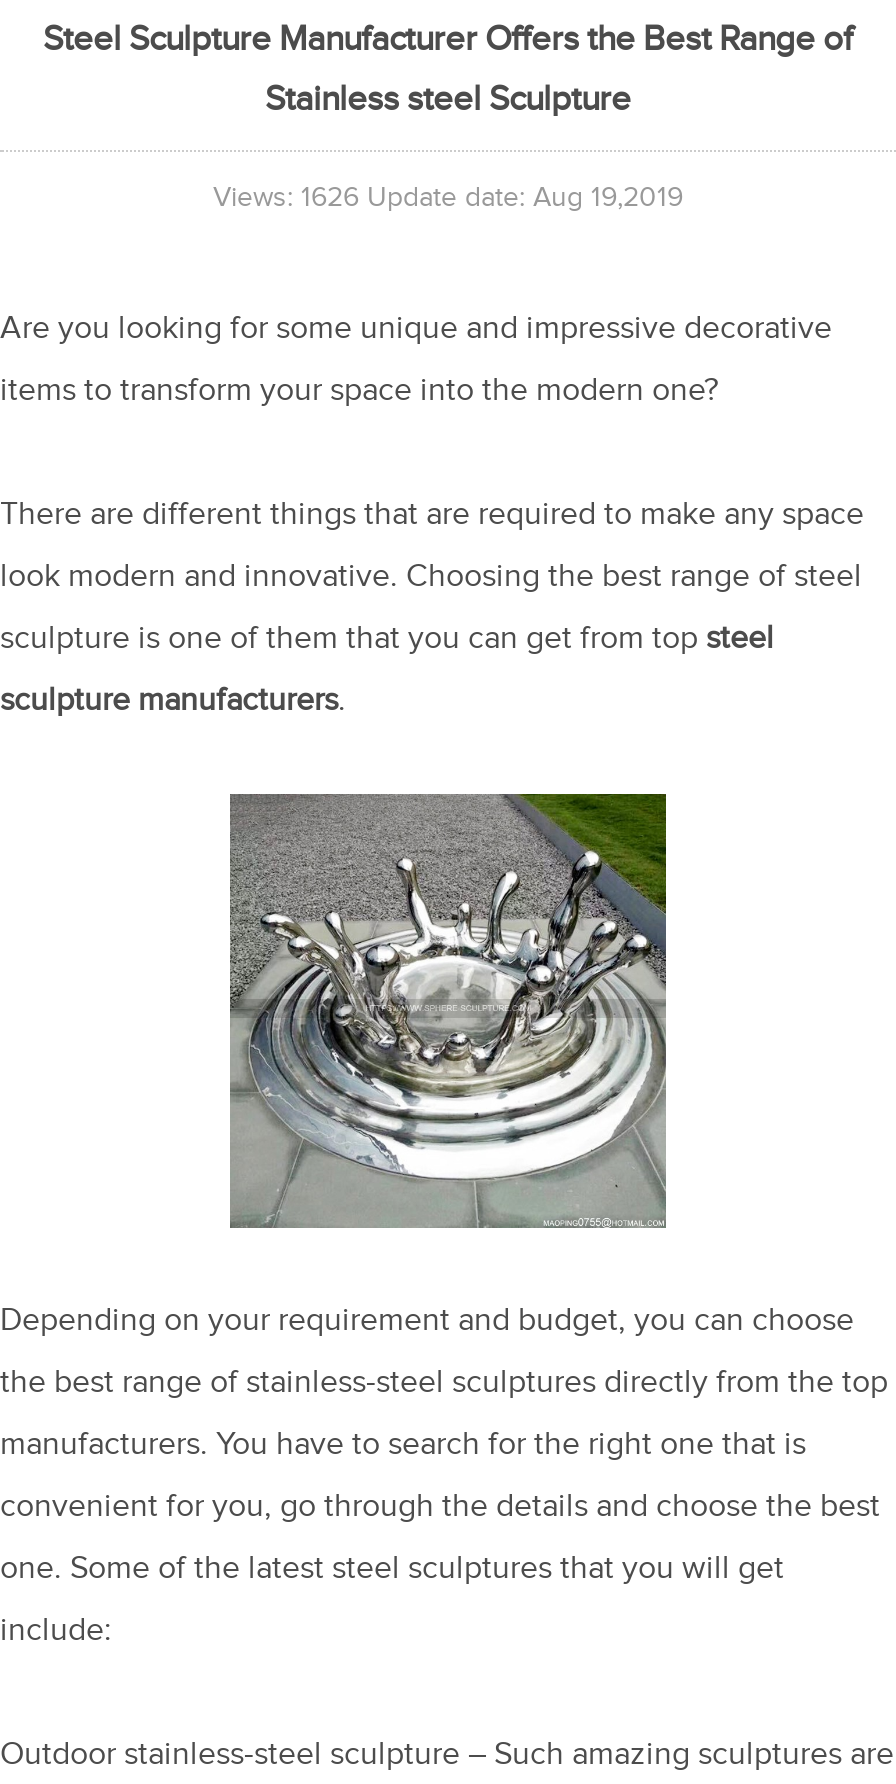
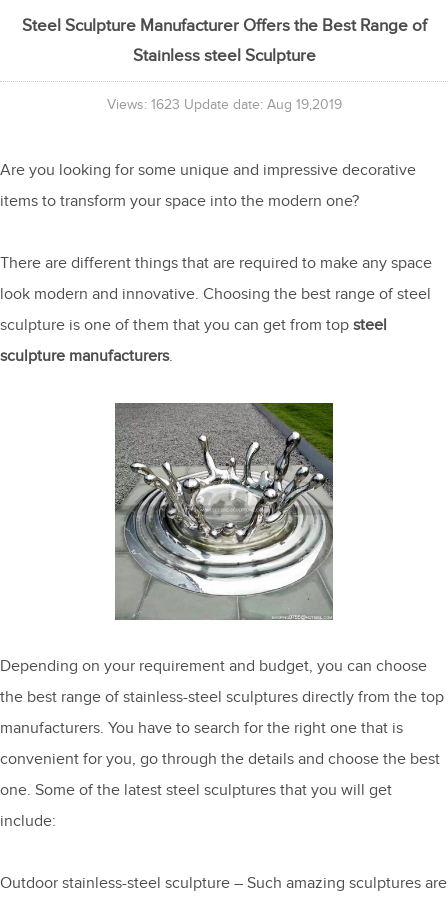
- Views: 1626 Update date: Aug 19,2019
+ Views: 1623 Update date: Aug 19,2019
